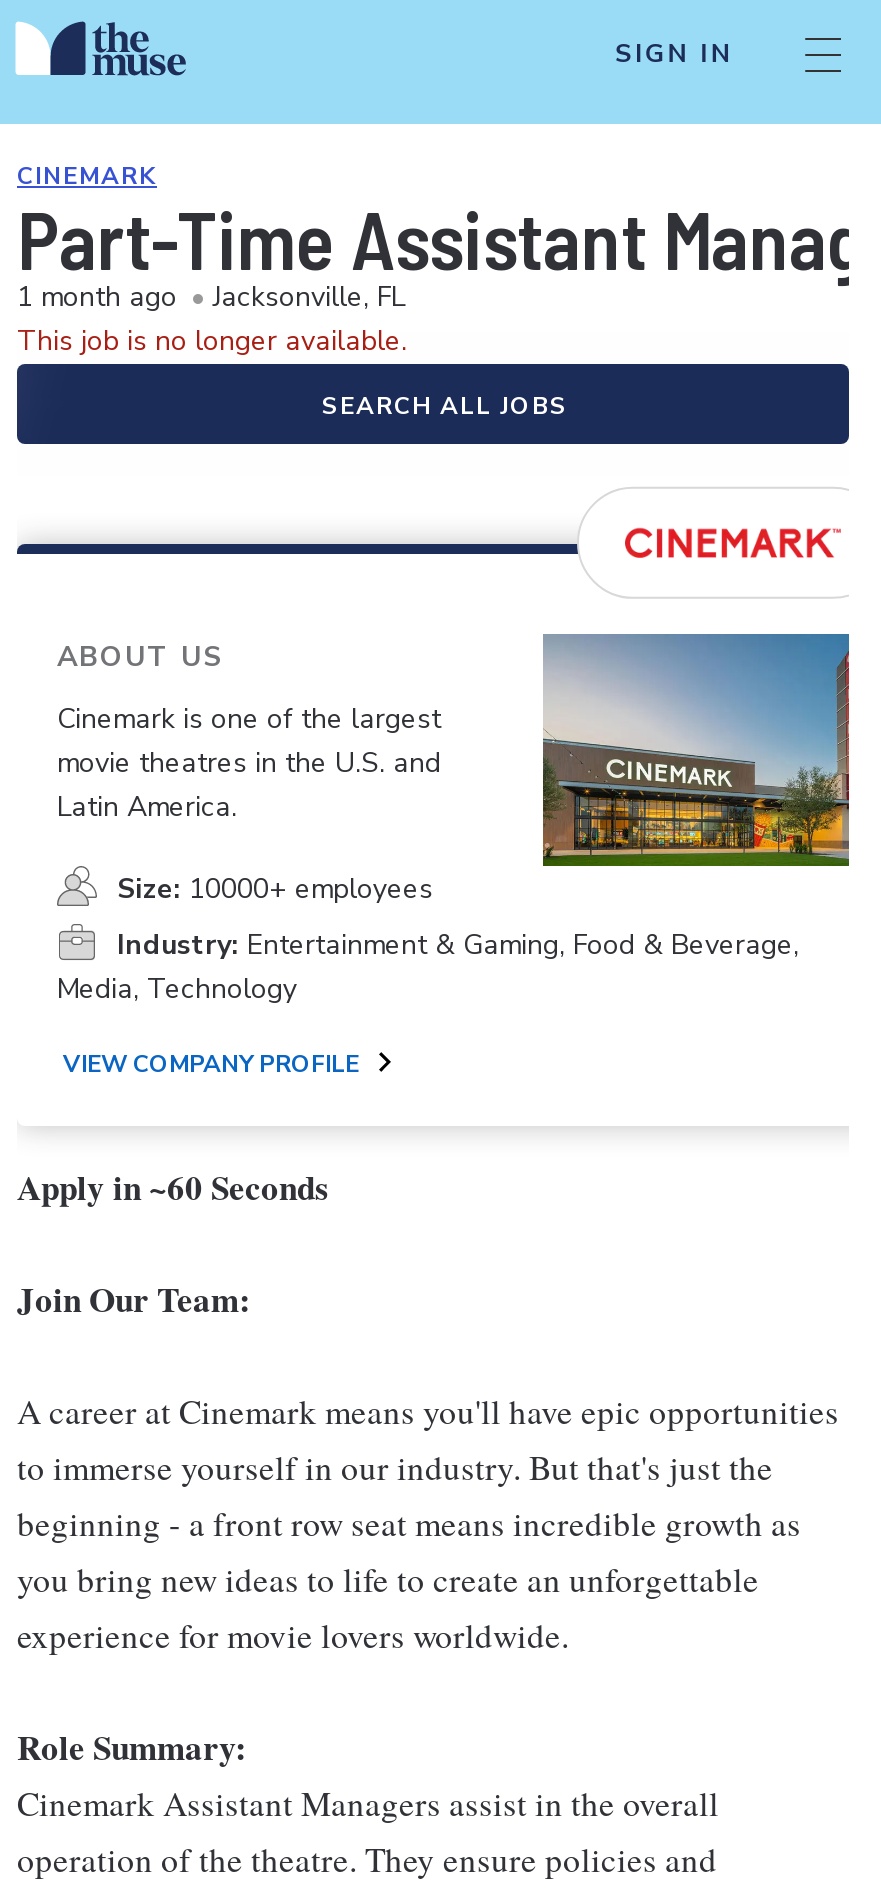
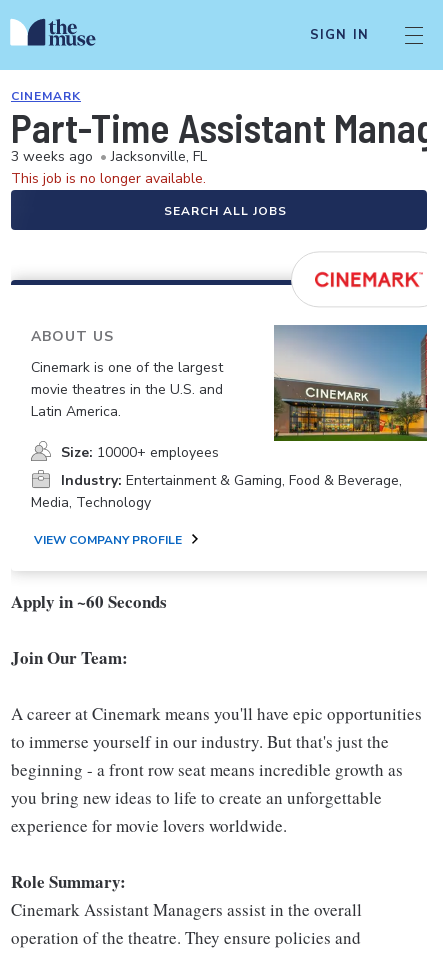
- 1 month ago • Jacksonville, FL
+ 3 weeks ago • Jacksonville, FL
